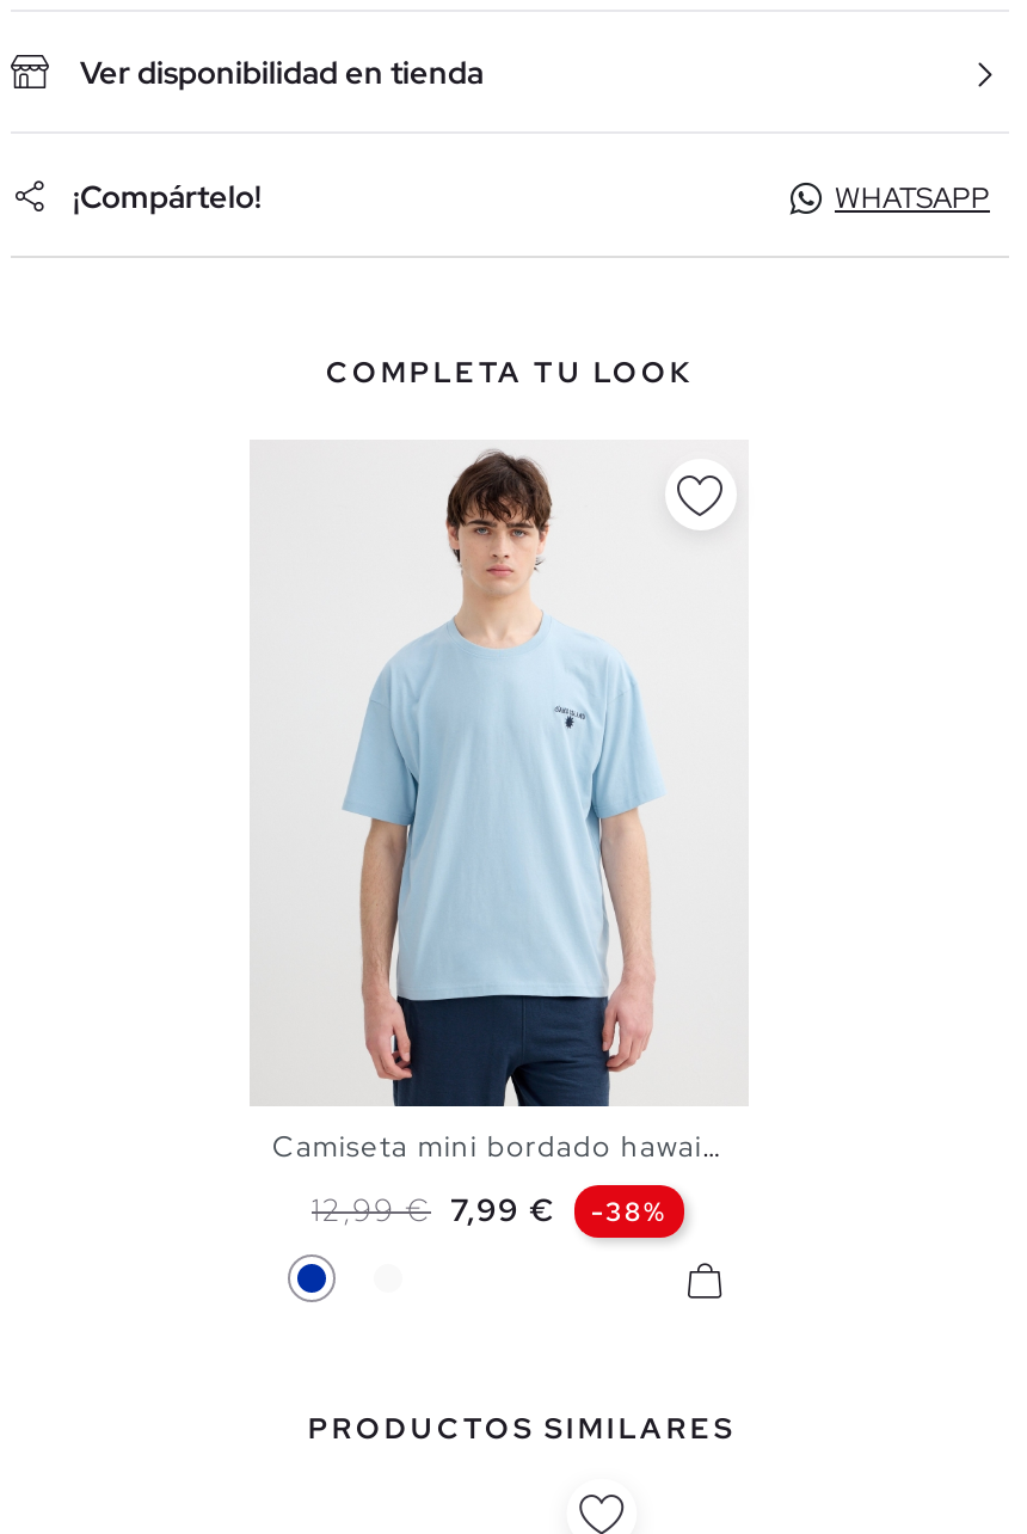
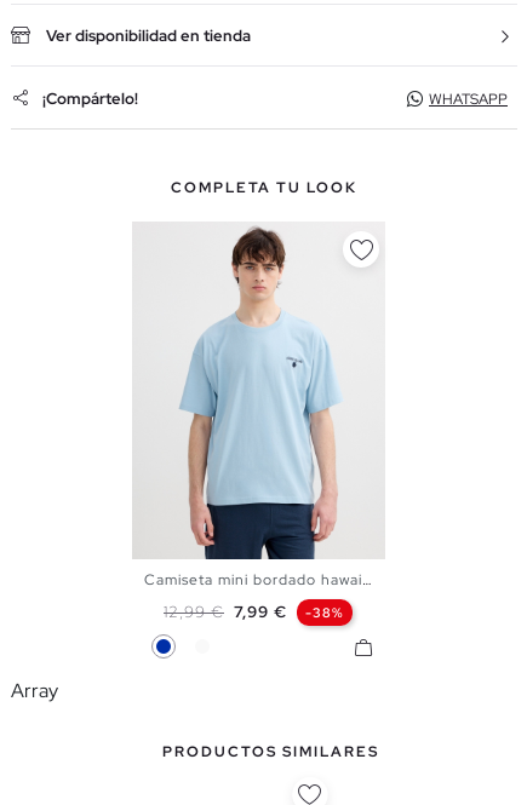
+ Array
